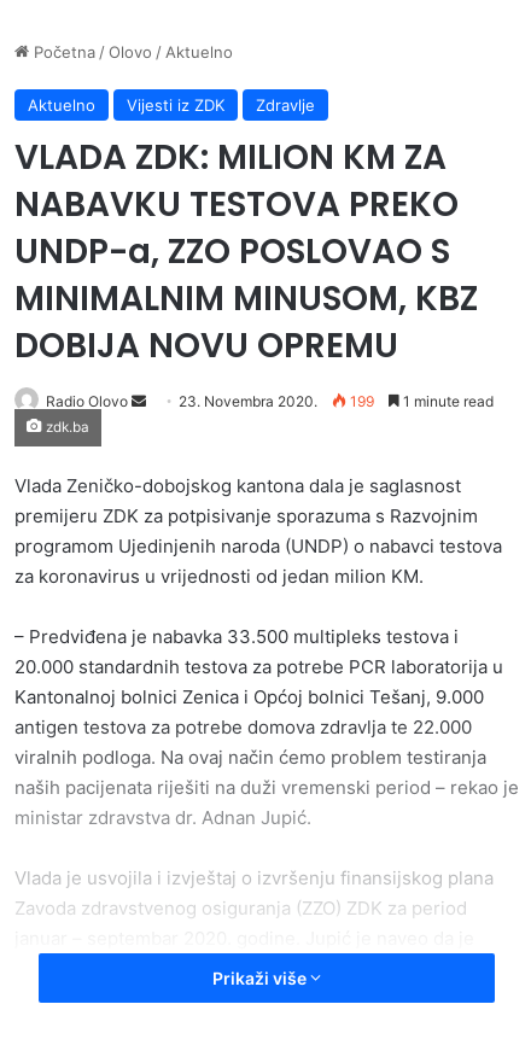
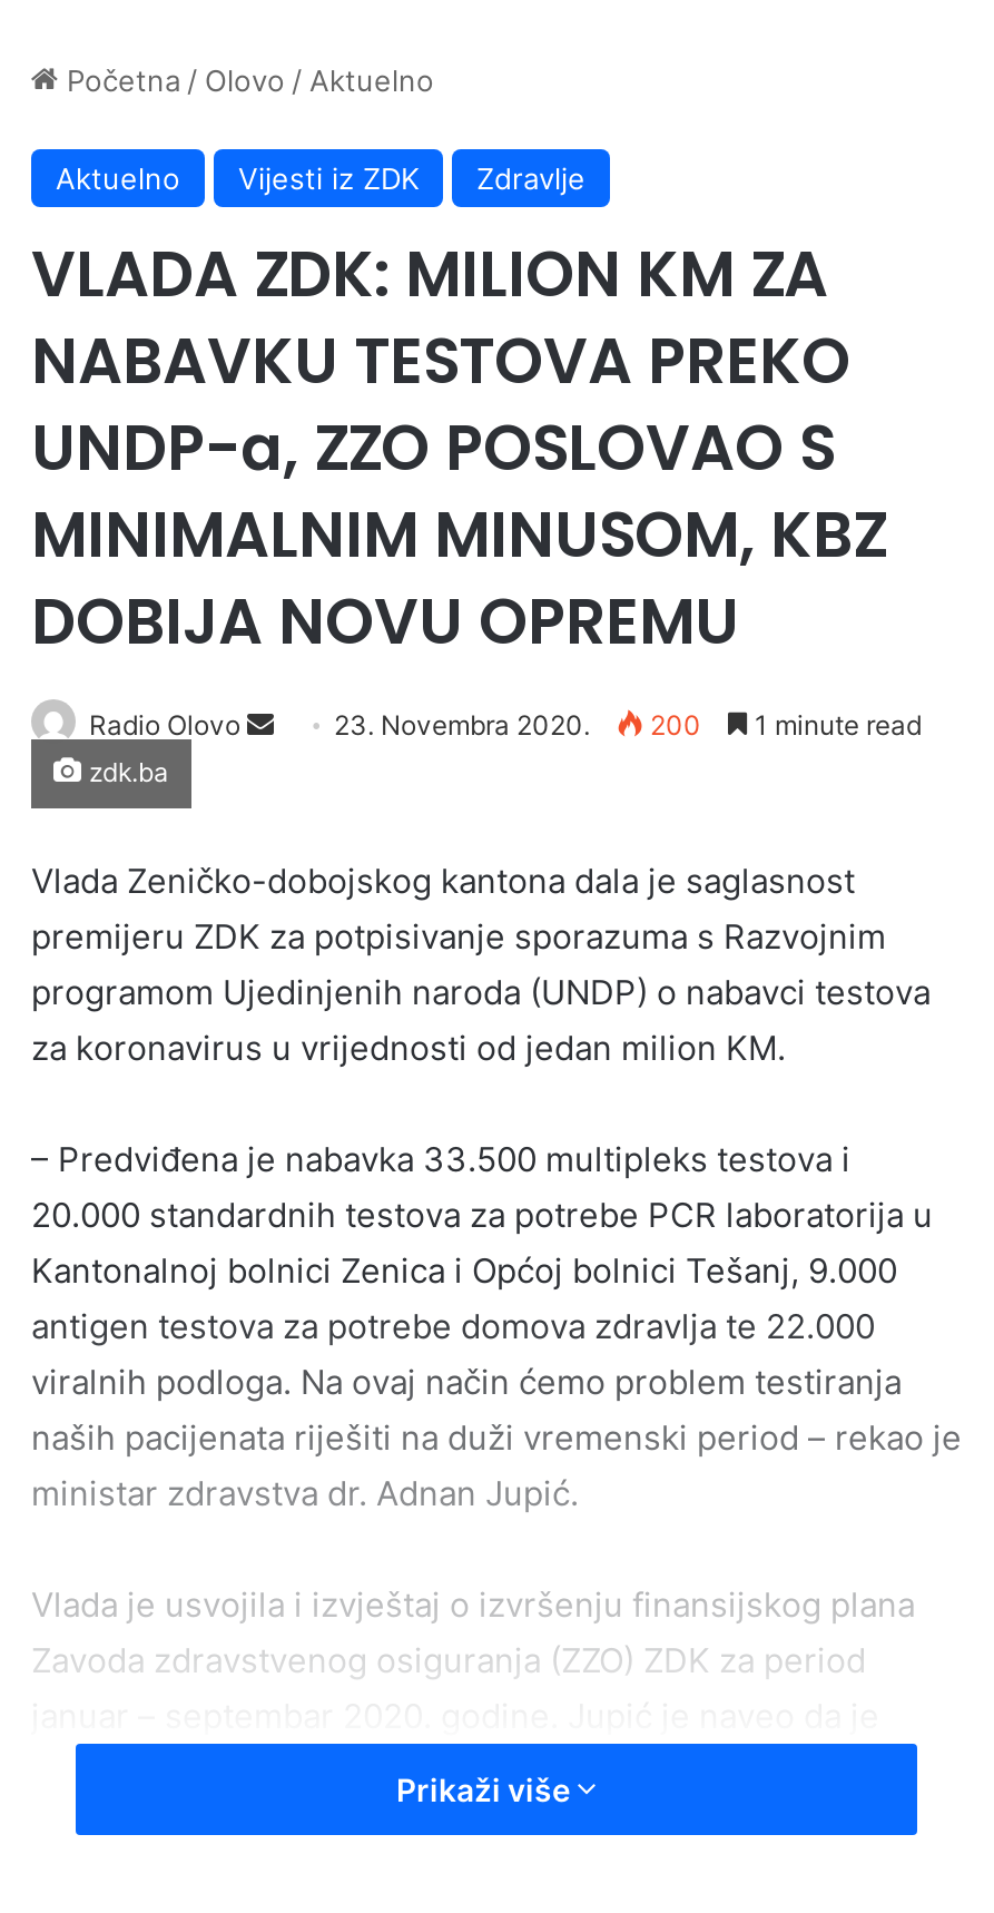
- 199
+ 200
